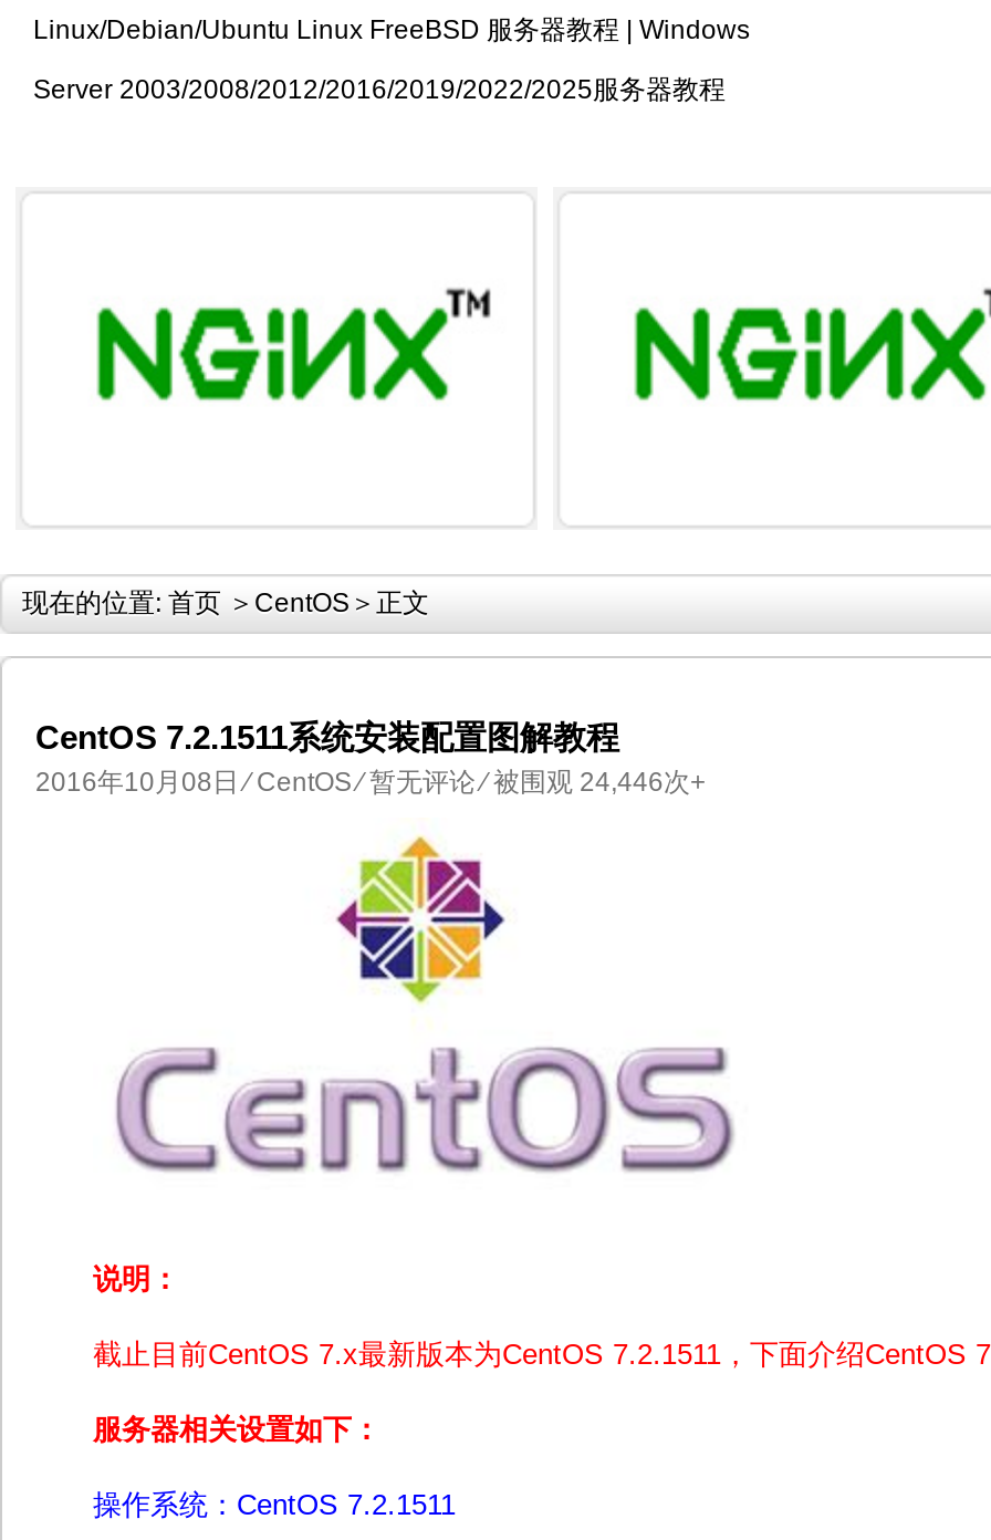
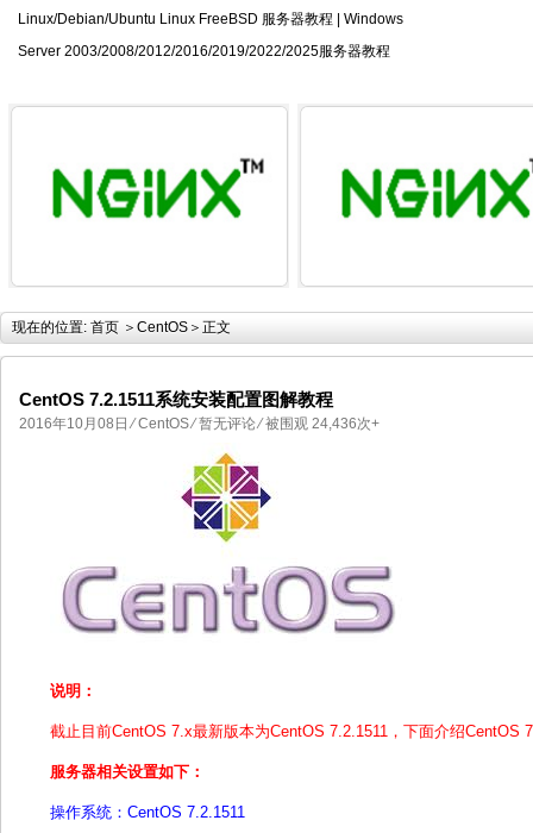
- 2016年10月08日 ⁄CentOS ⁄暂无评论⁄ 被围观 24,446次+
+ 2016年10月08日 ⁄CentOS ⁄暂无评论⁄ 被围观 24,436次+
